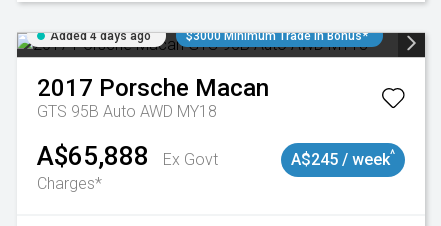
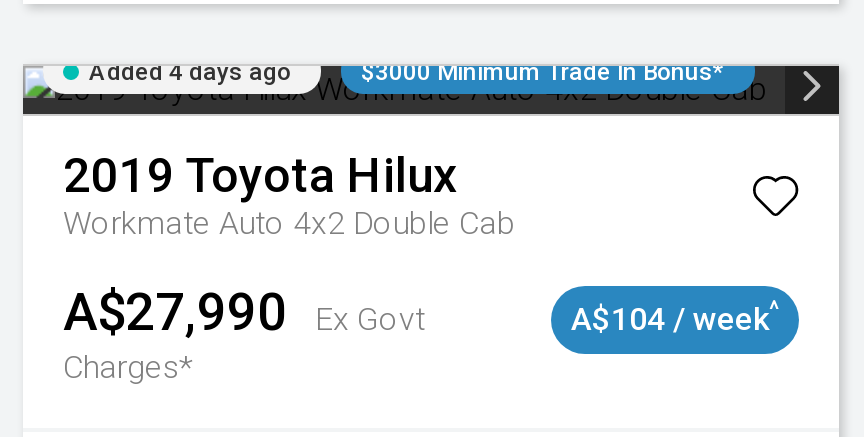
- 2017 Porsche Macan
- GTS 95B Auto AWD MY18
+ 2019 Toyota Hilux
+ Workmate Auto 4x2 Double Cab

- A$65,888 Ex Govt
+ A$27,990 Ex Govt

- A$245 / week^
+ A$104 / week^
